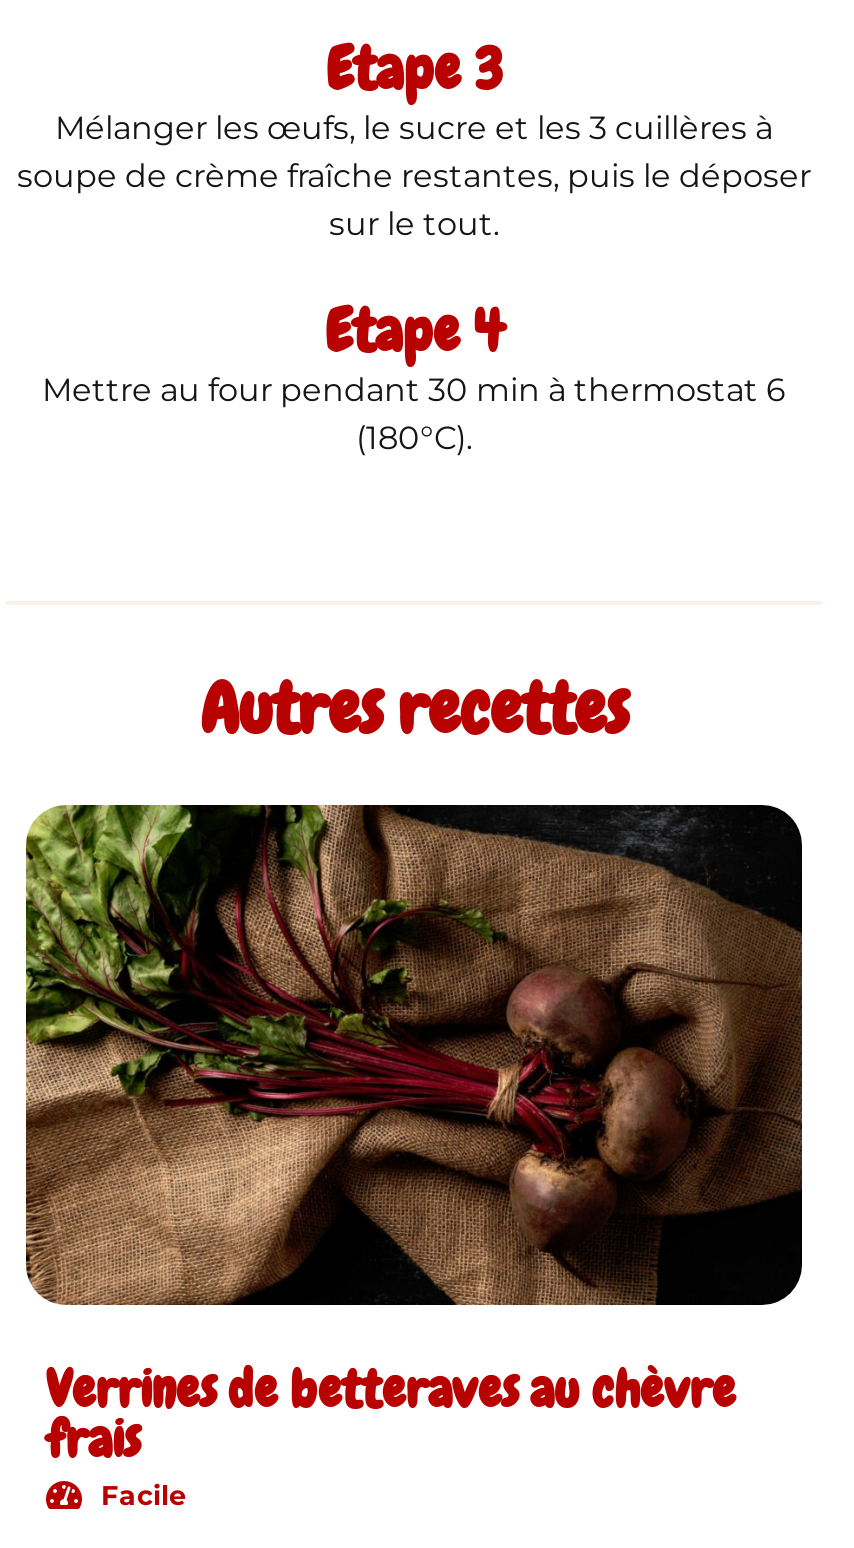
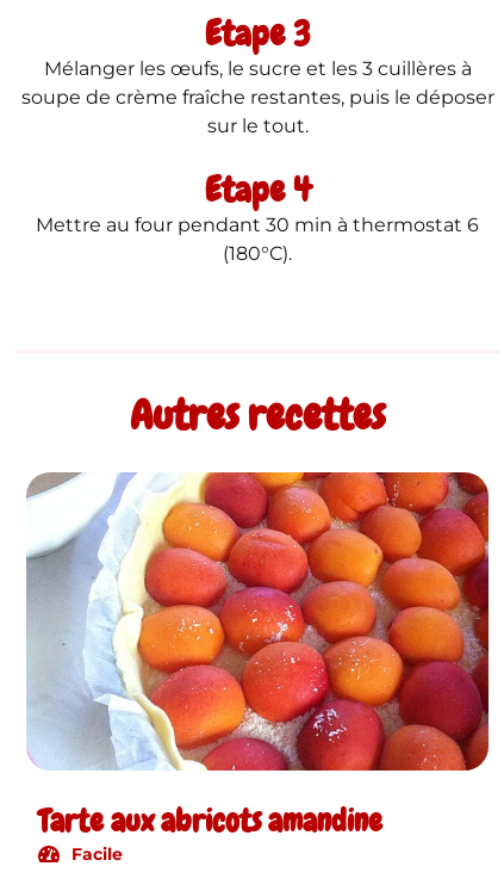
- [image]
- Verrines de betteraves au chèvre
- frais
+ [image]
+ Tarte aux abricots amandine
